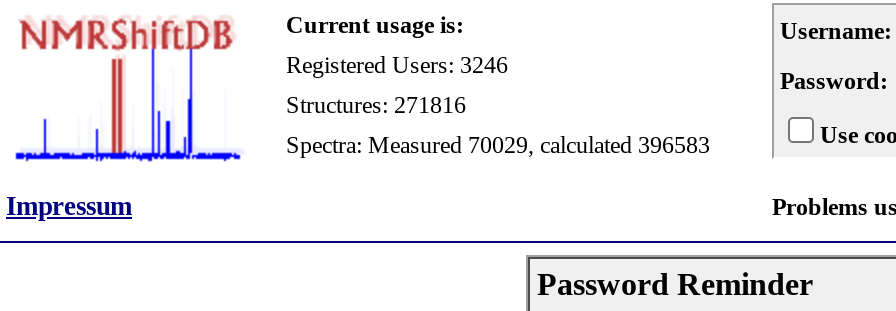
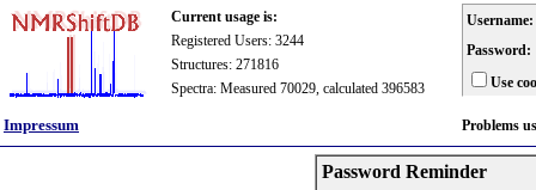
- Registered Users: 3246
+ Registered Users: 3244
